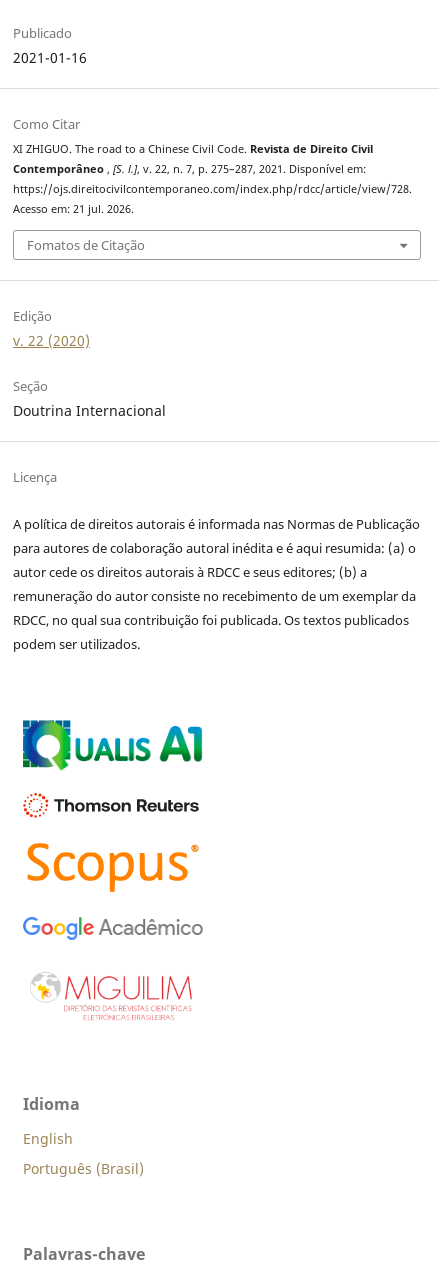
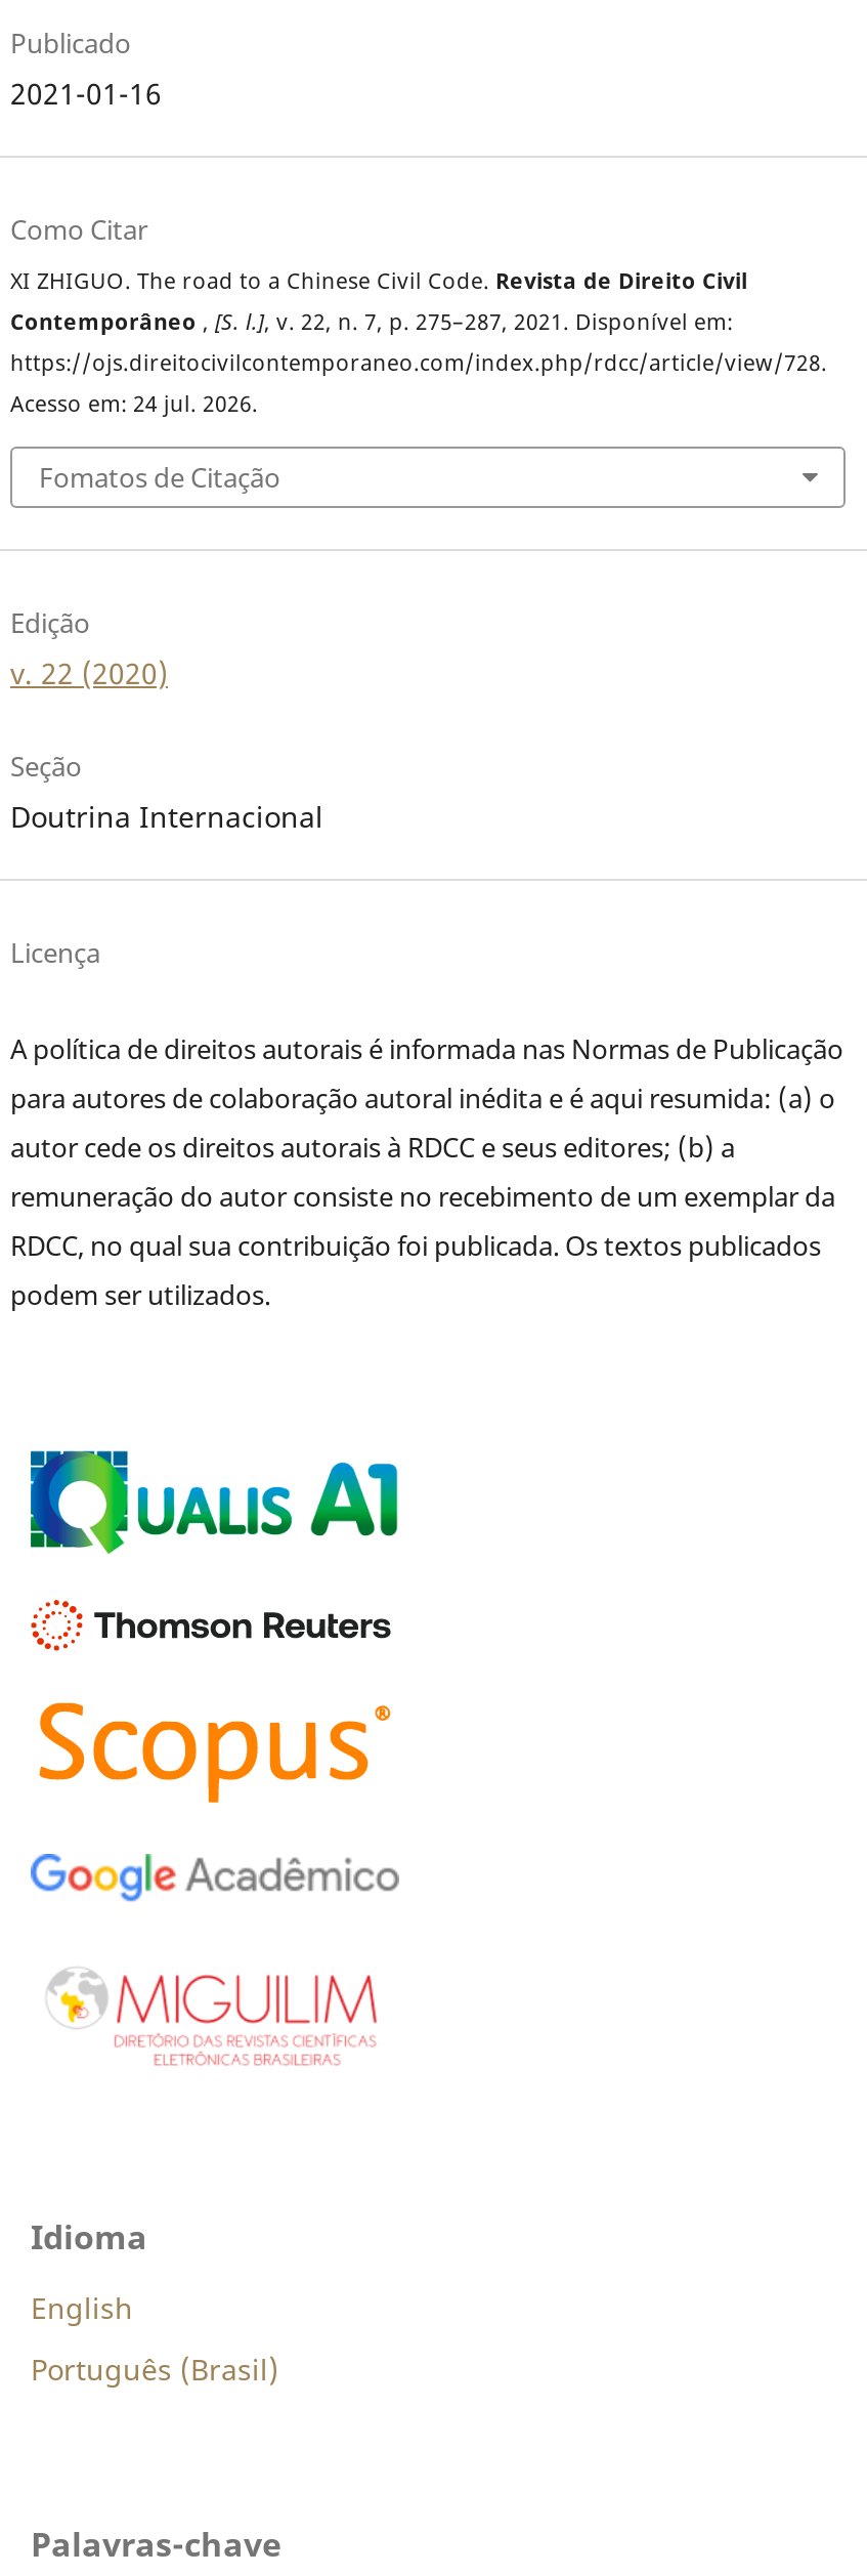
- Acesso em: 21 jul. 2026.
+ Acesso em: 24 jul. 2026.
